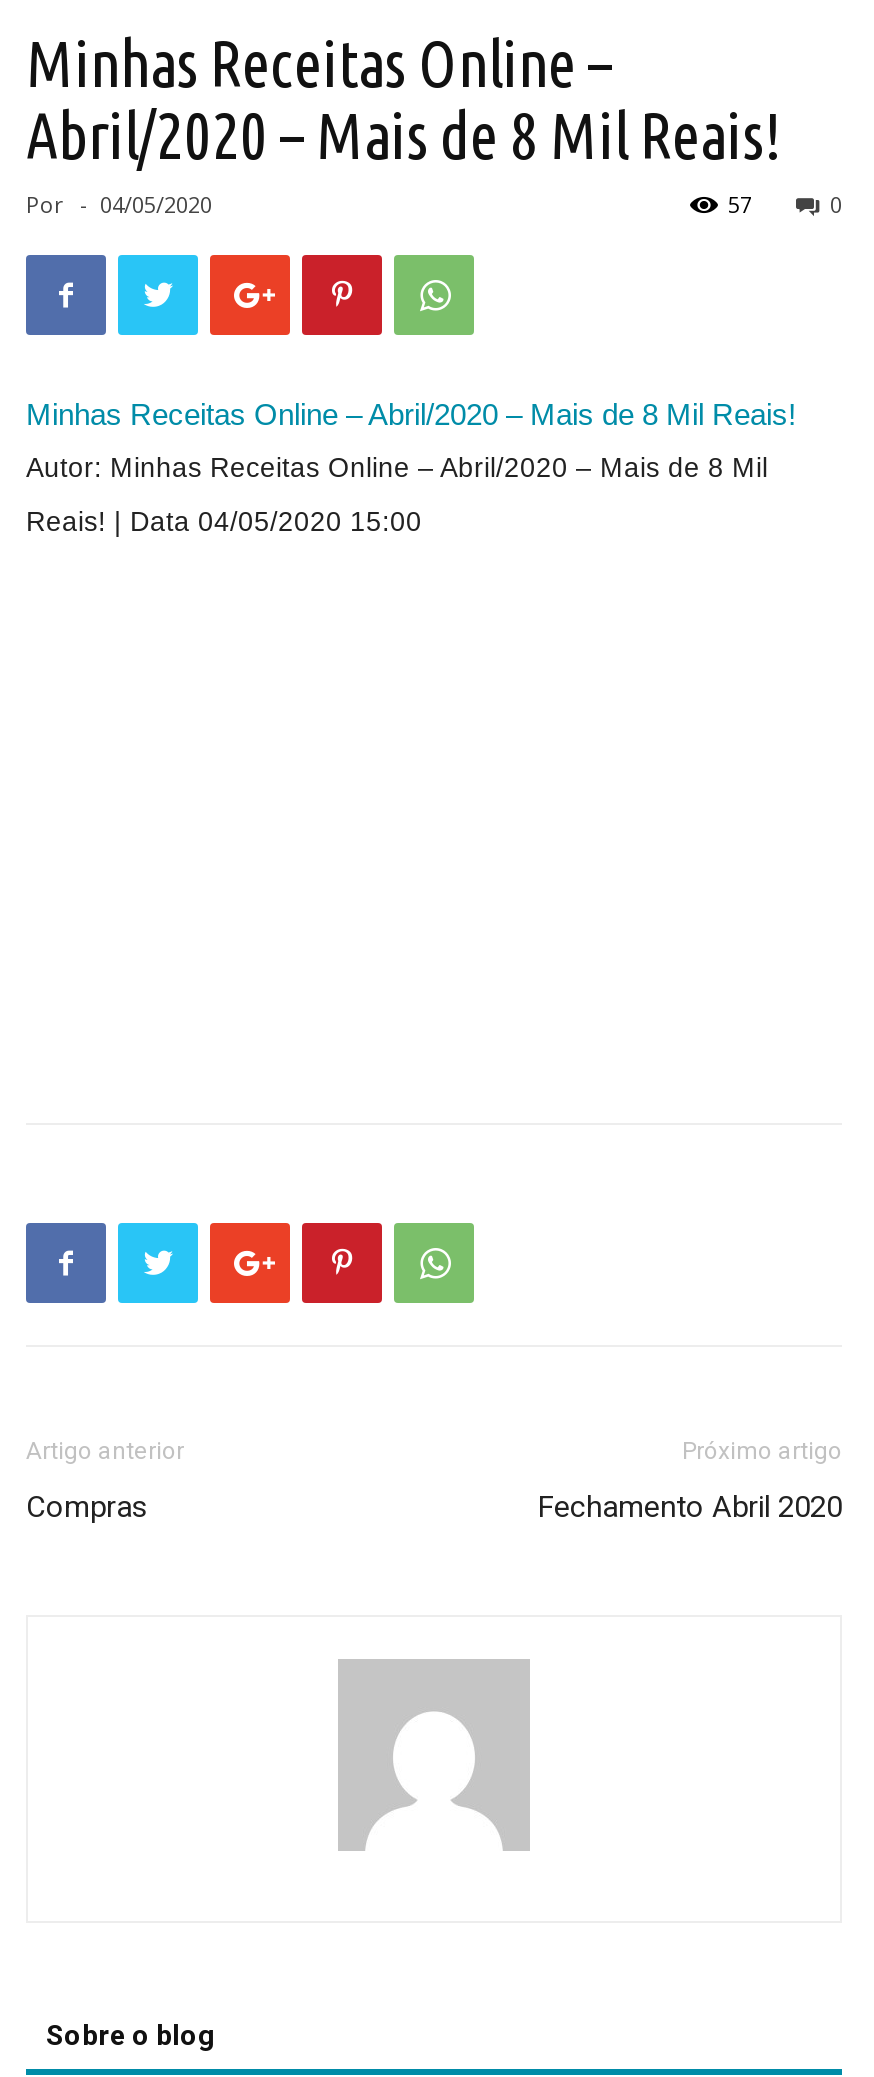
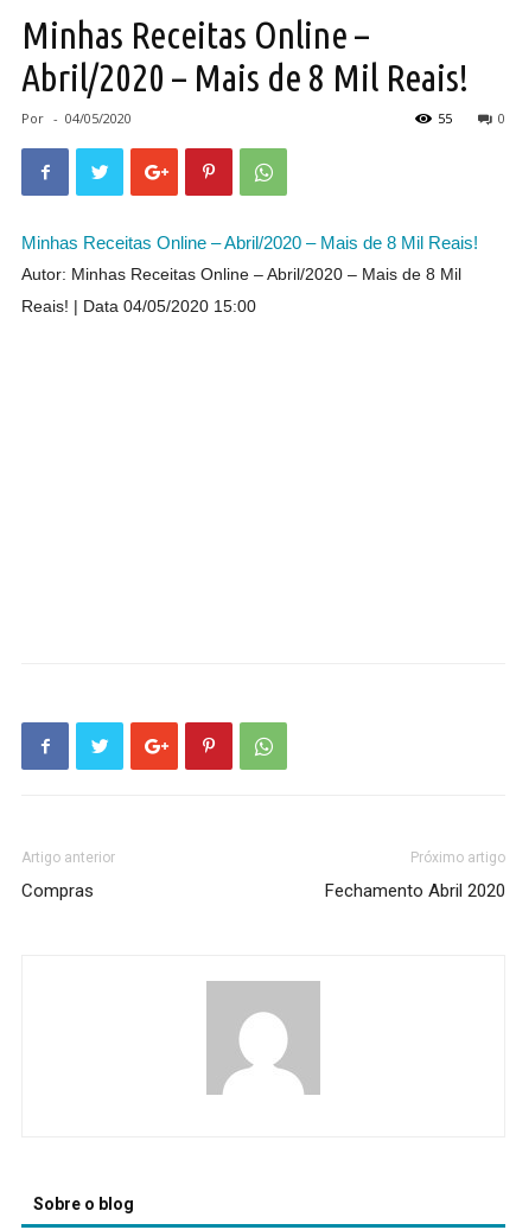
- 57
+ 55
